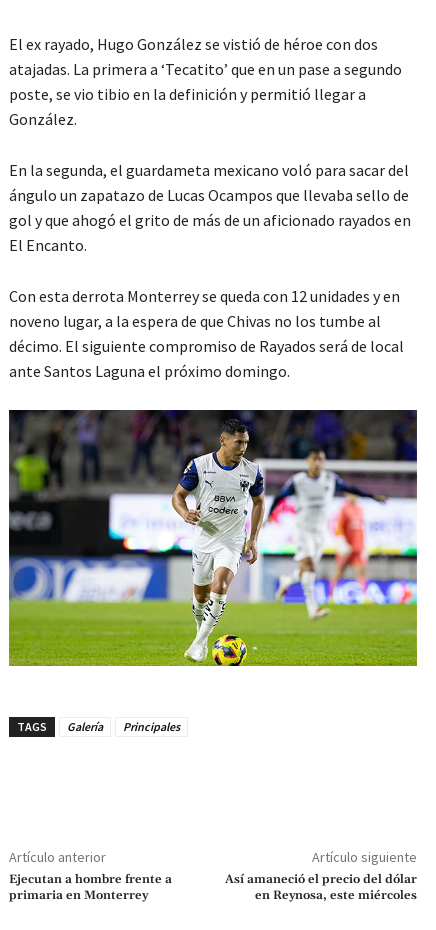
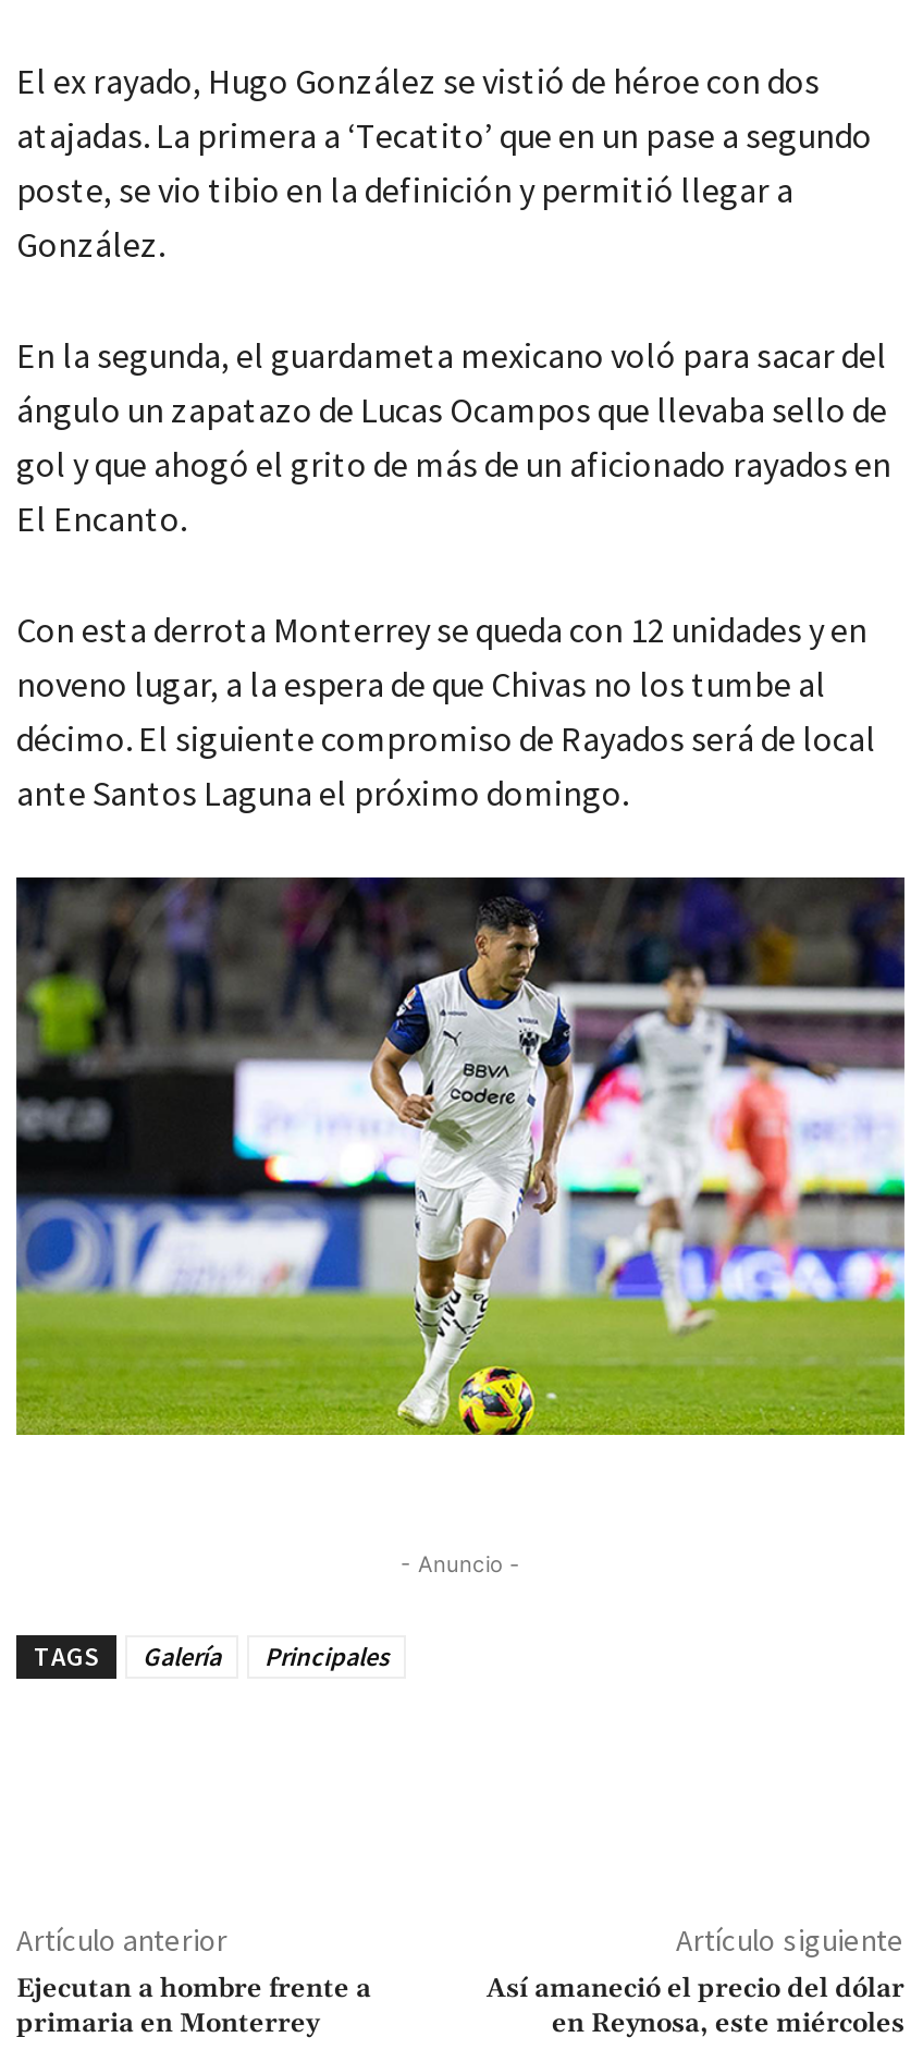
+ - Anuncio -
